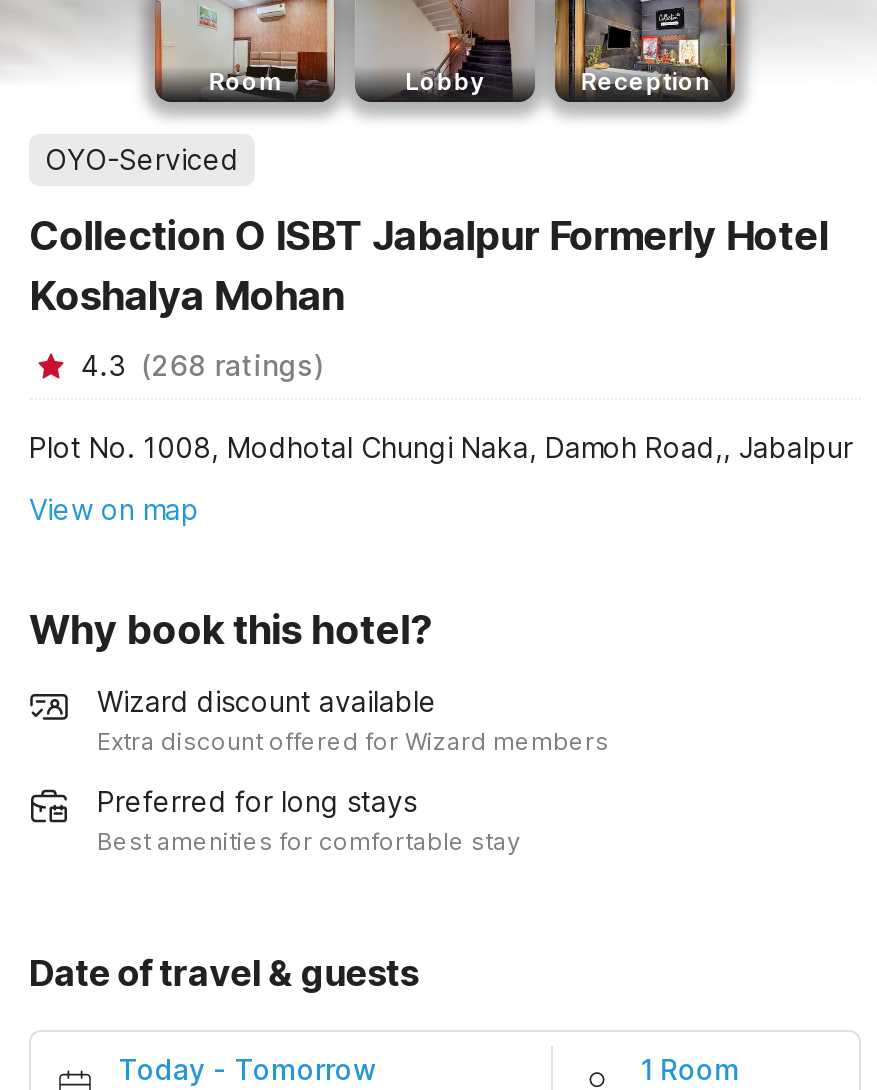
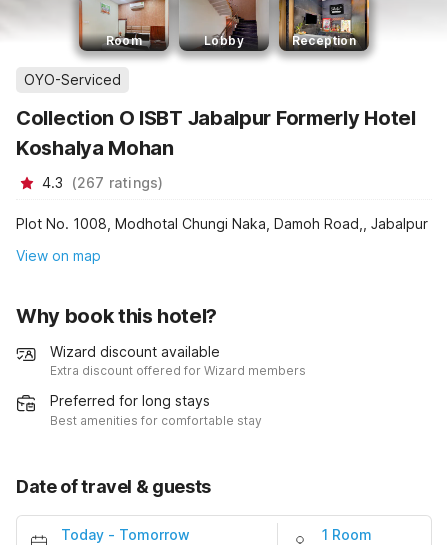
- 4.3 (268 ratings)
+ 4.3 (267 ratings)
